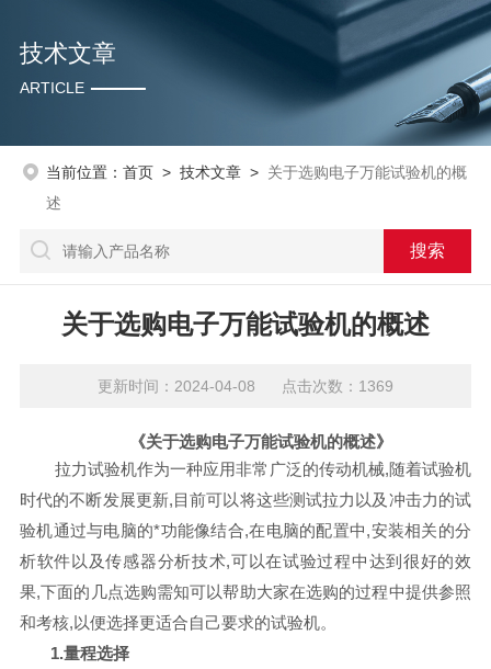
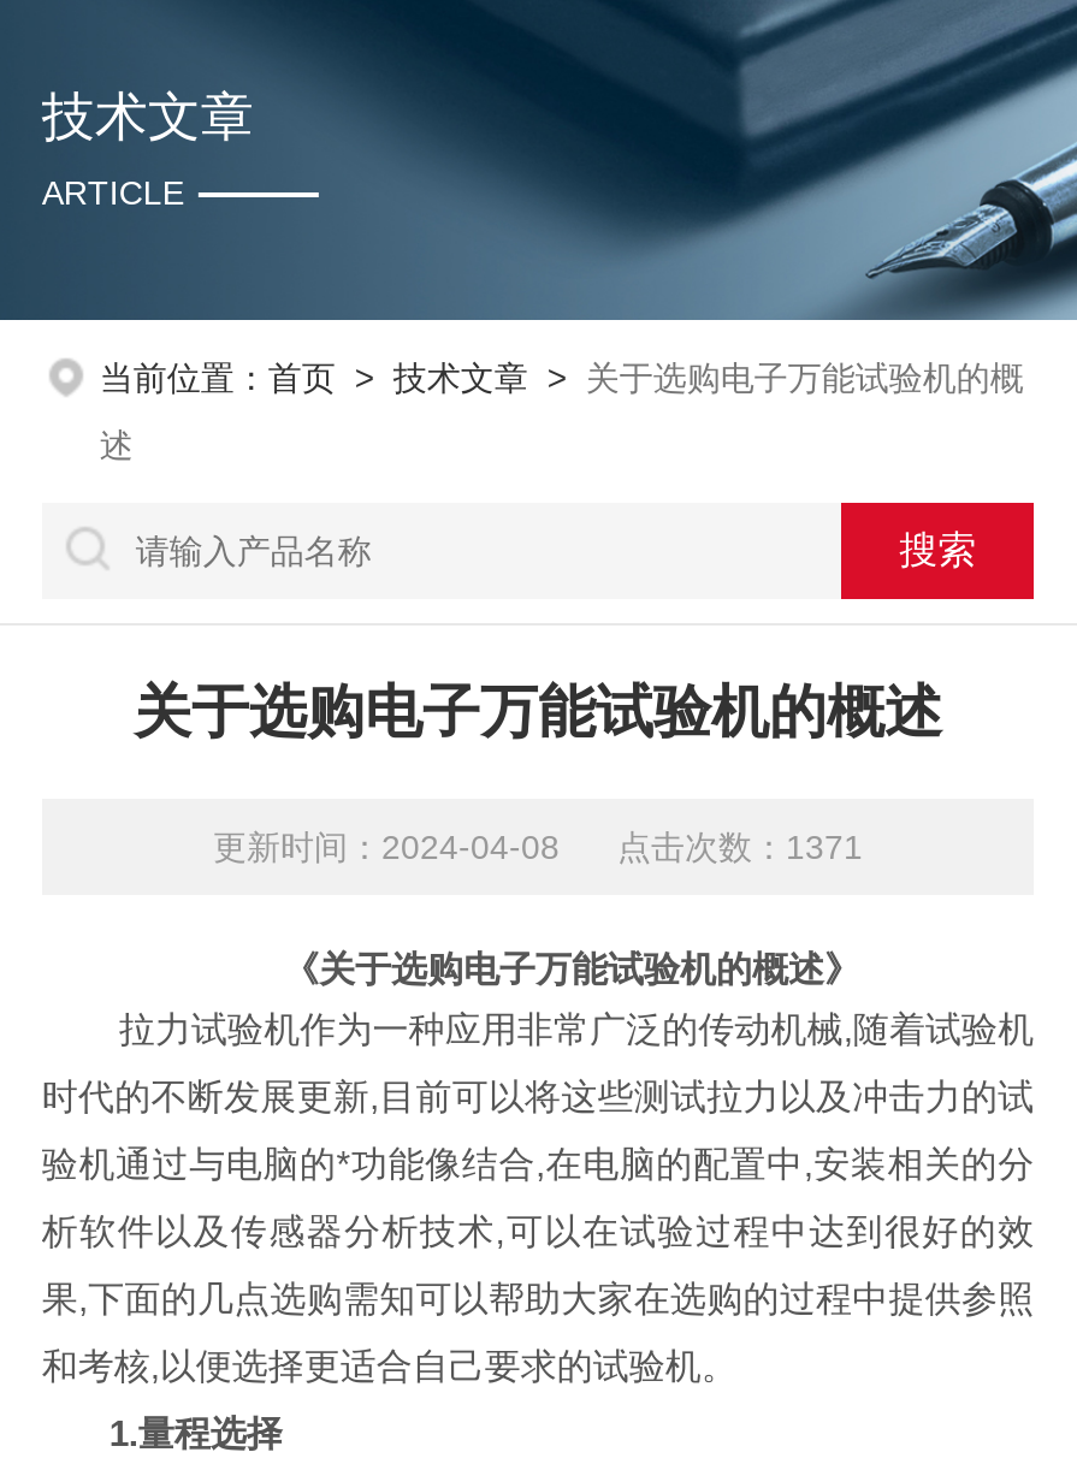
- 更新时间：2024-04-08 点击次数：1369
+ 更新时间：2024-04-08 点击次数：1371
